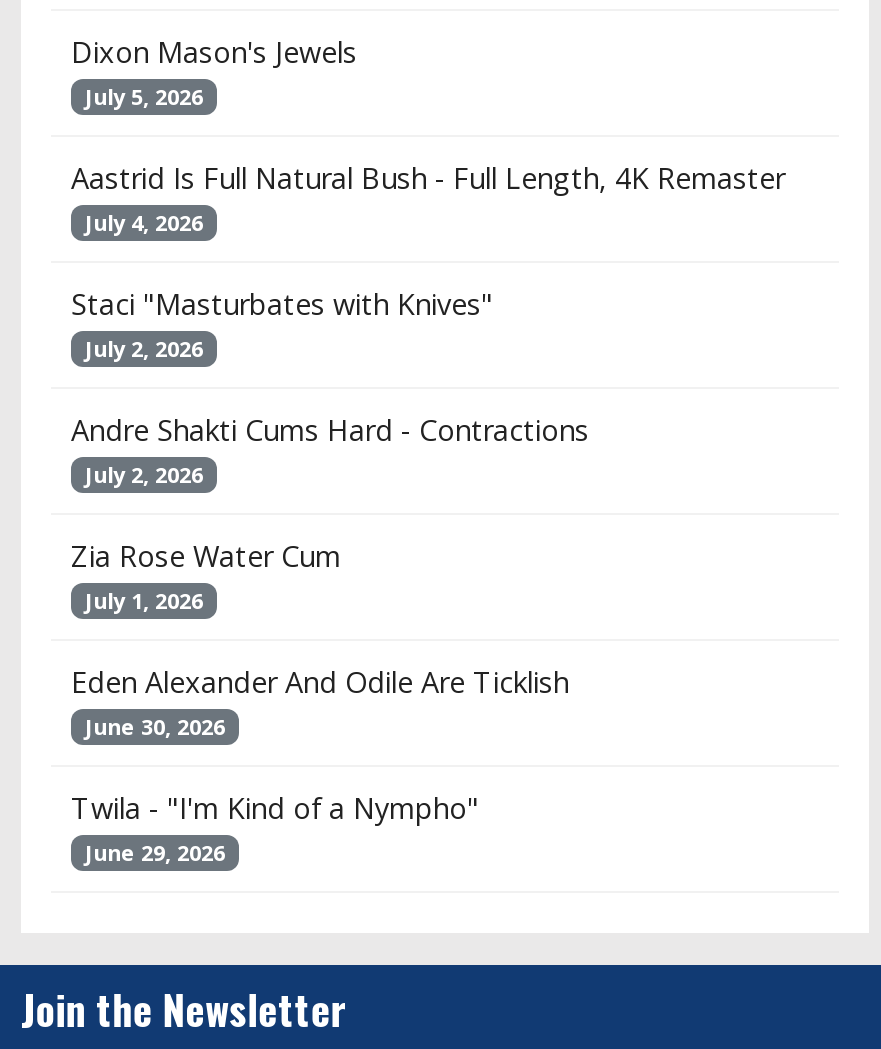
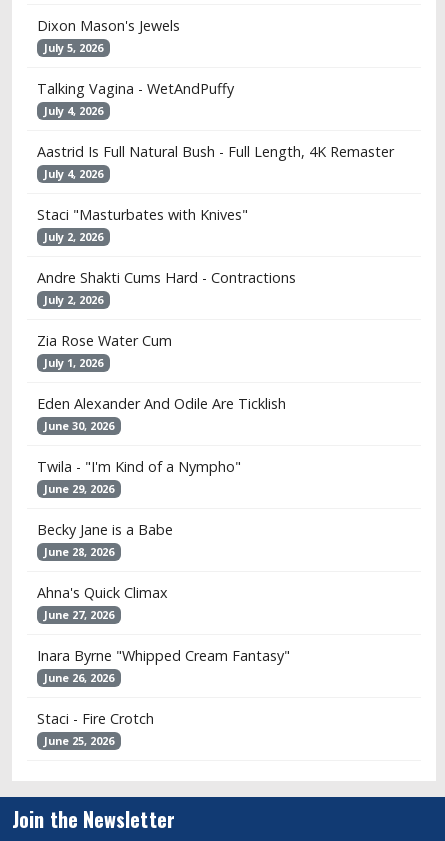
+ Talking Vagina - WetAndPuffy
+ July 4, 2026

+ Becky Jane is a Babe
+ June 28, 2026
+ Ahna's Quick Climax
+ June 27, 2026
+ Inara Byrne "Whipped Cream Fantasy"
+ June 26, 2026
+ Staci - Fire Crotch
+ June 25, 2026
